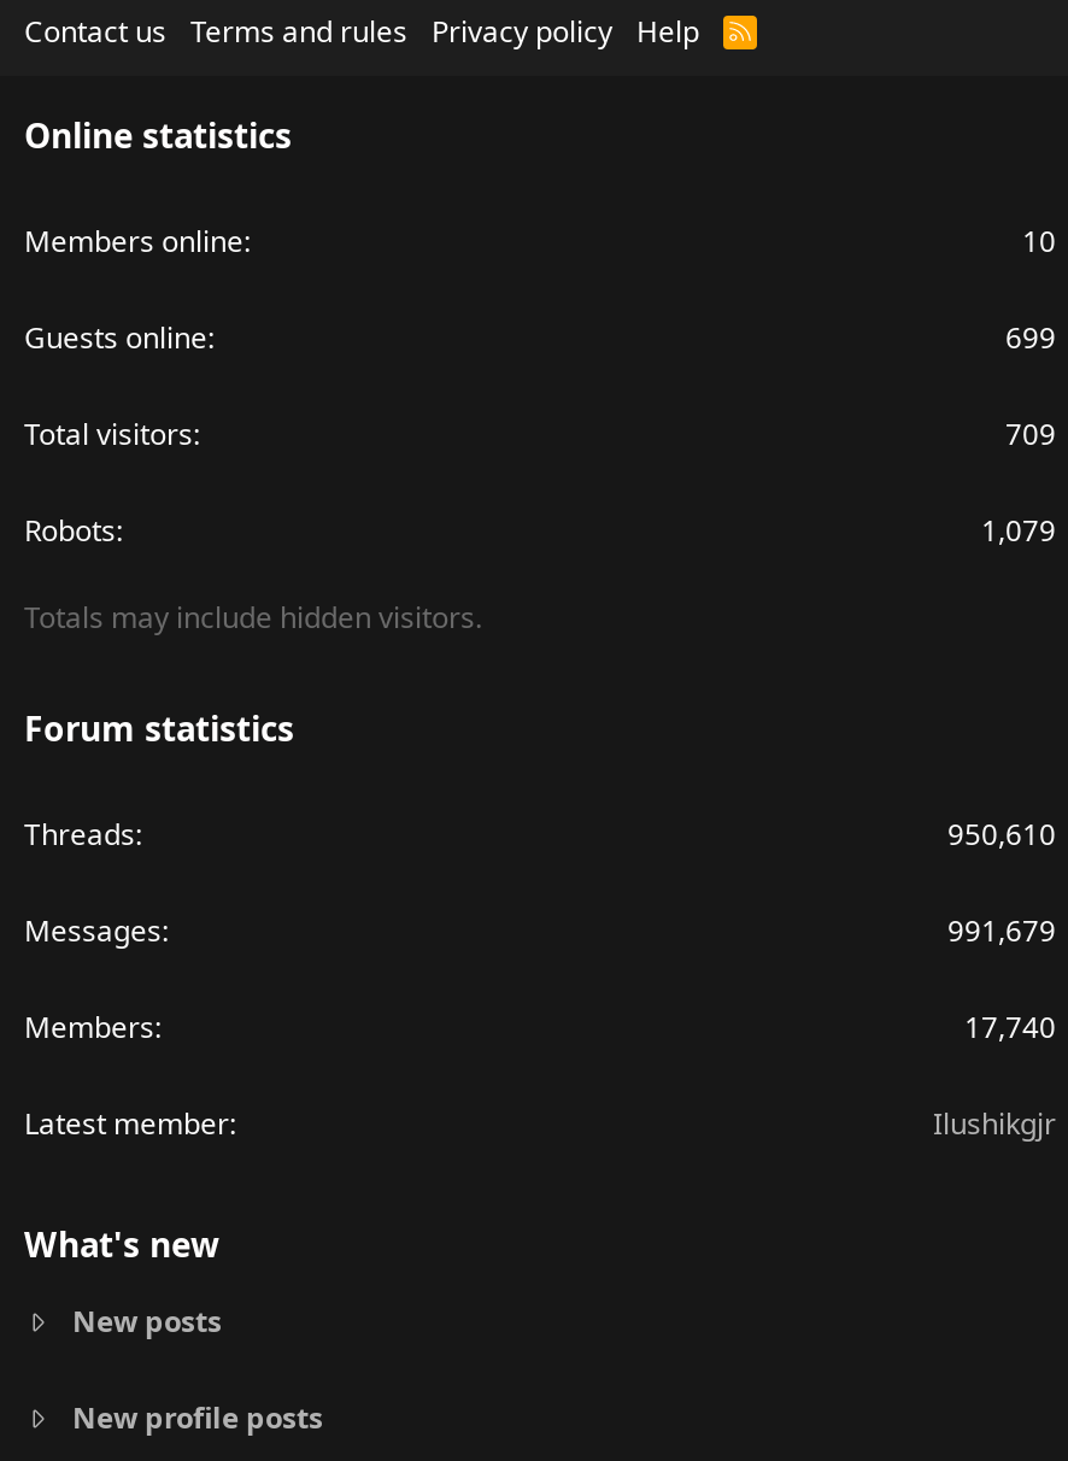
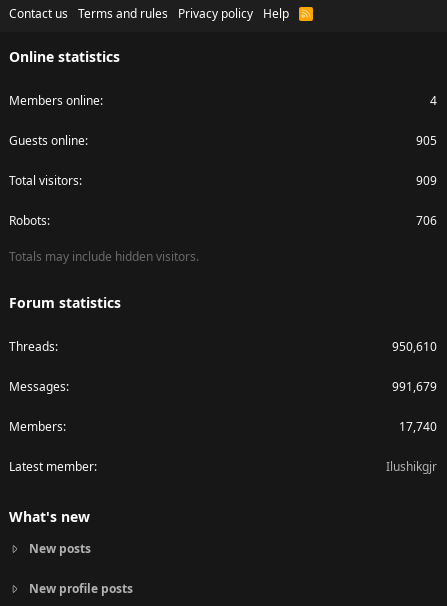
- 10
+ 4

- 699
+ 905

- 709
+ 909

- 1,079
+ 706
